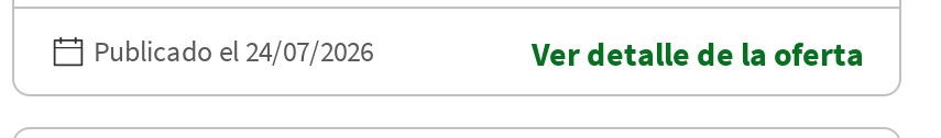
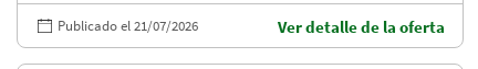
- Publicado el 24/07/2026
+ Publicado el 21/07/2026
